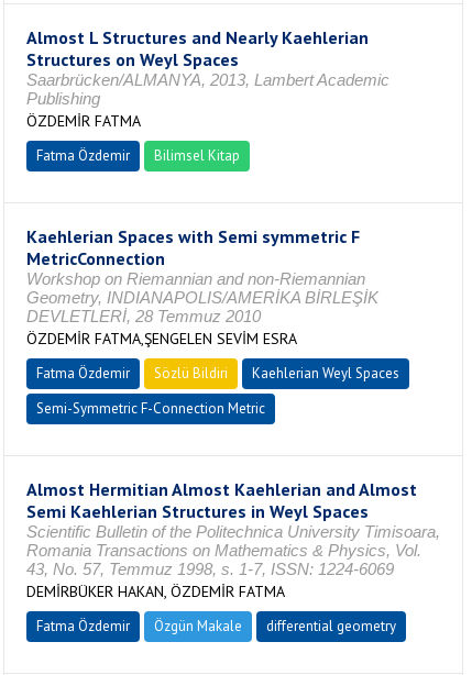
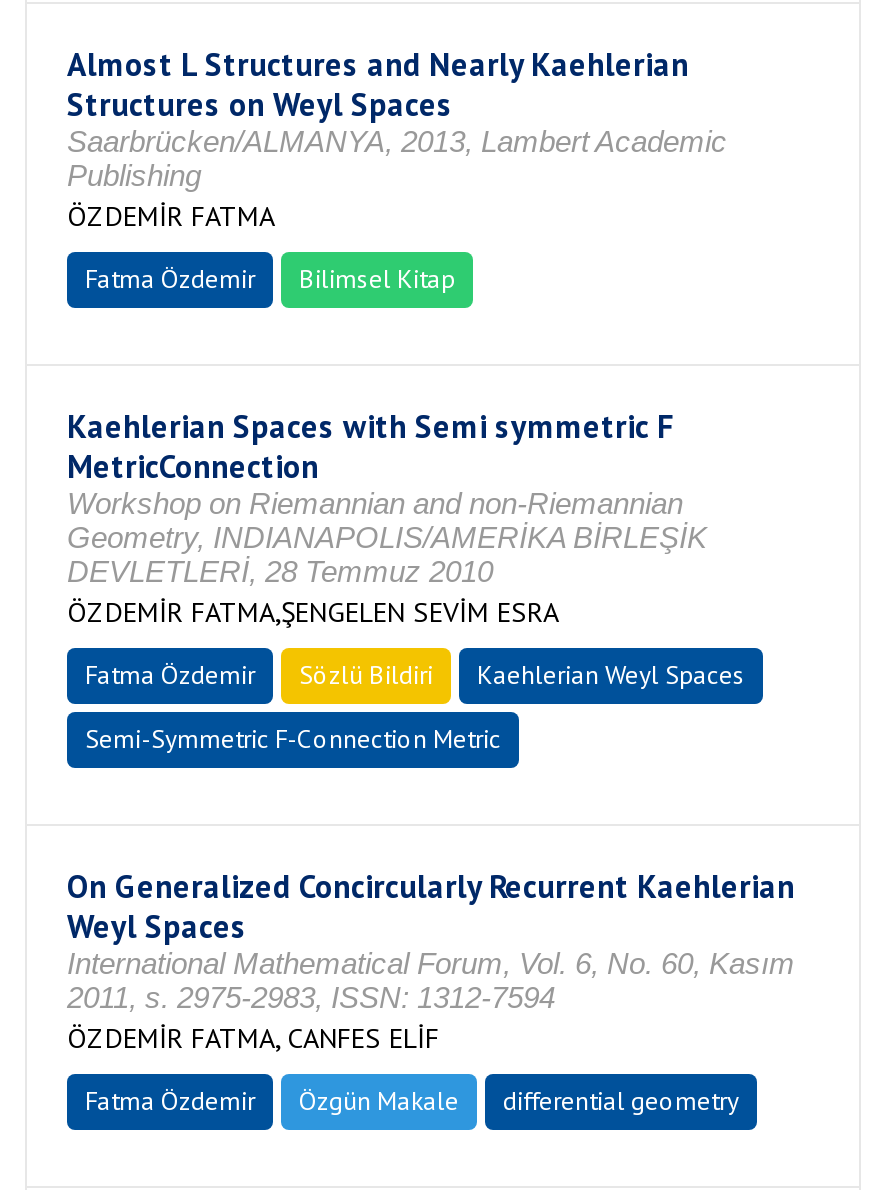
- Almost Hermitian Almost Kaehlerian and Almost
- Semi Kaehlerian Structures in Weyl Spaces
- Scientific Bulletin of the Politechnica University Timisoara,
- Romania Transactions on Mathematics & Physics, Vol.
- 43, No. 57, Temmuz 1998, s. 1-7, ISSN: 1224-6069
- DEMİRBÜKER HAKAN, ÖZDEMİR FATMA
+ On Generalized Concircularly Recurrent Kaehlerian
+ Weyl Spaces
+ International Mathematical Forum, Vol. 6, No. 60, Kasım
+ 2011, s. 2975-2983, ISSN: 1312-7594
+ ÖZDEMİR FATMA, CANFES ELİF
